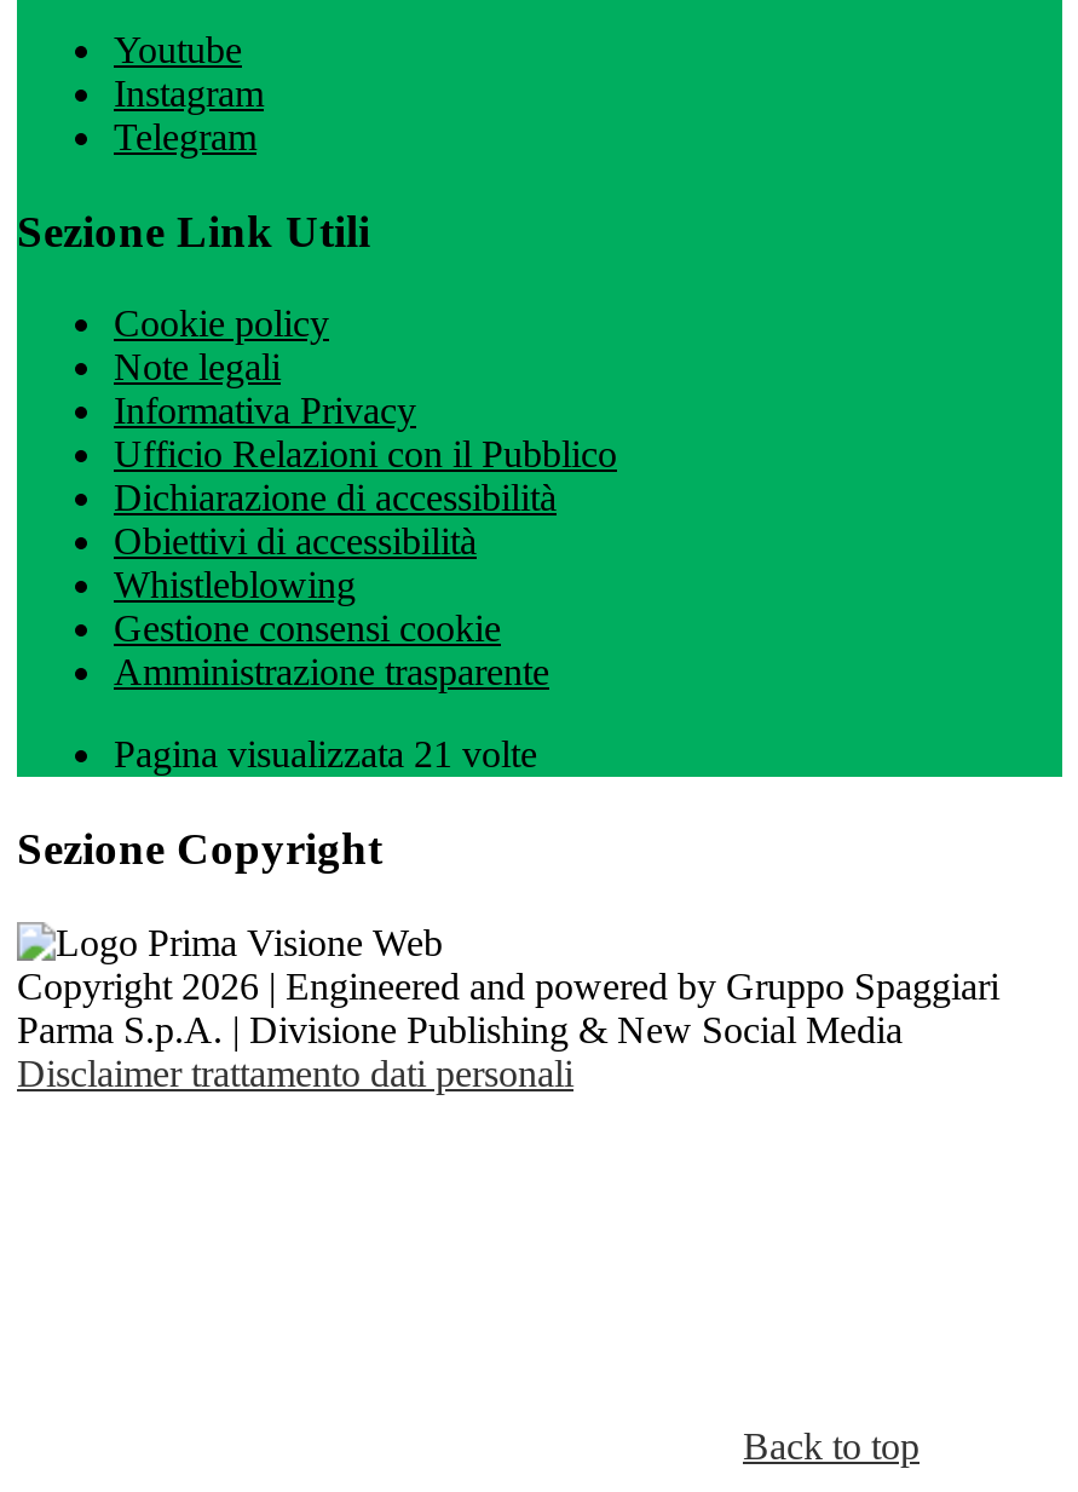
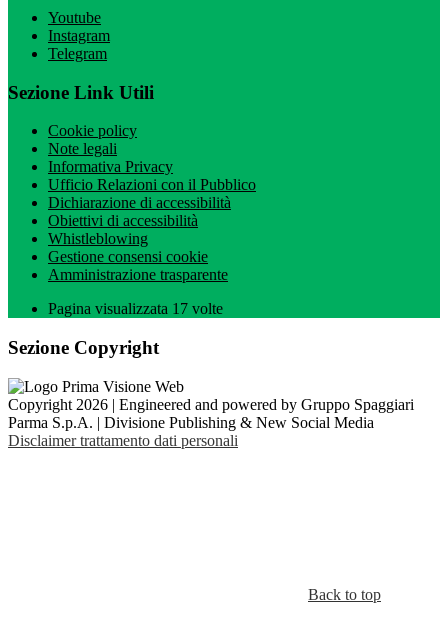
- Pagina visualizzata 21 volte
+ Pagina visualizzata 17 volte
